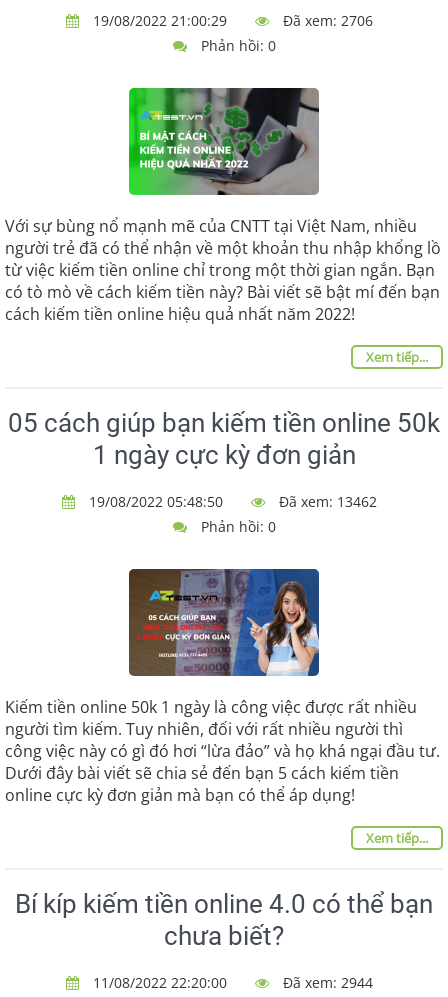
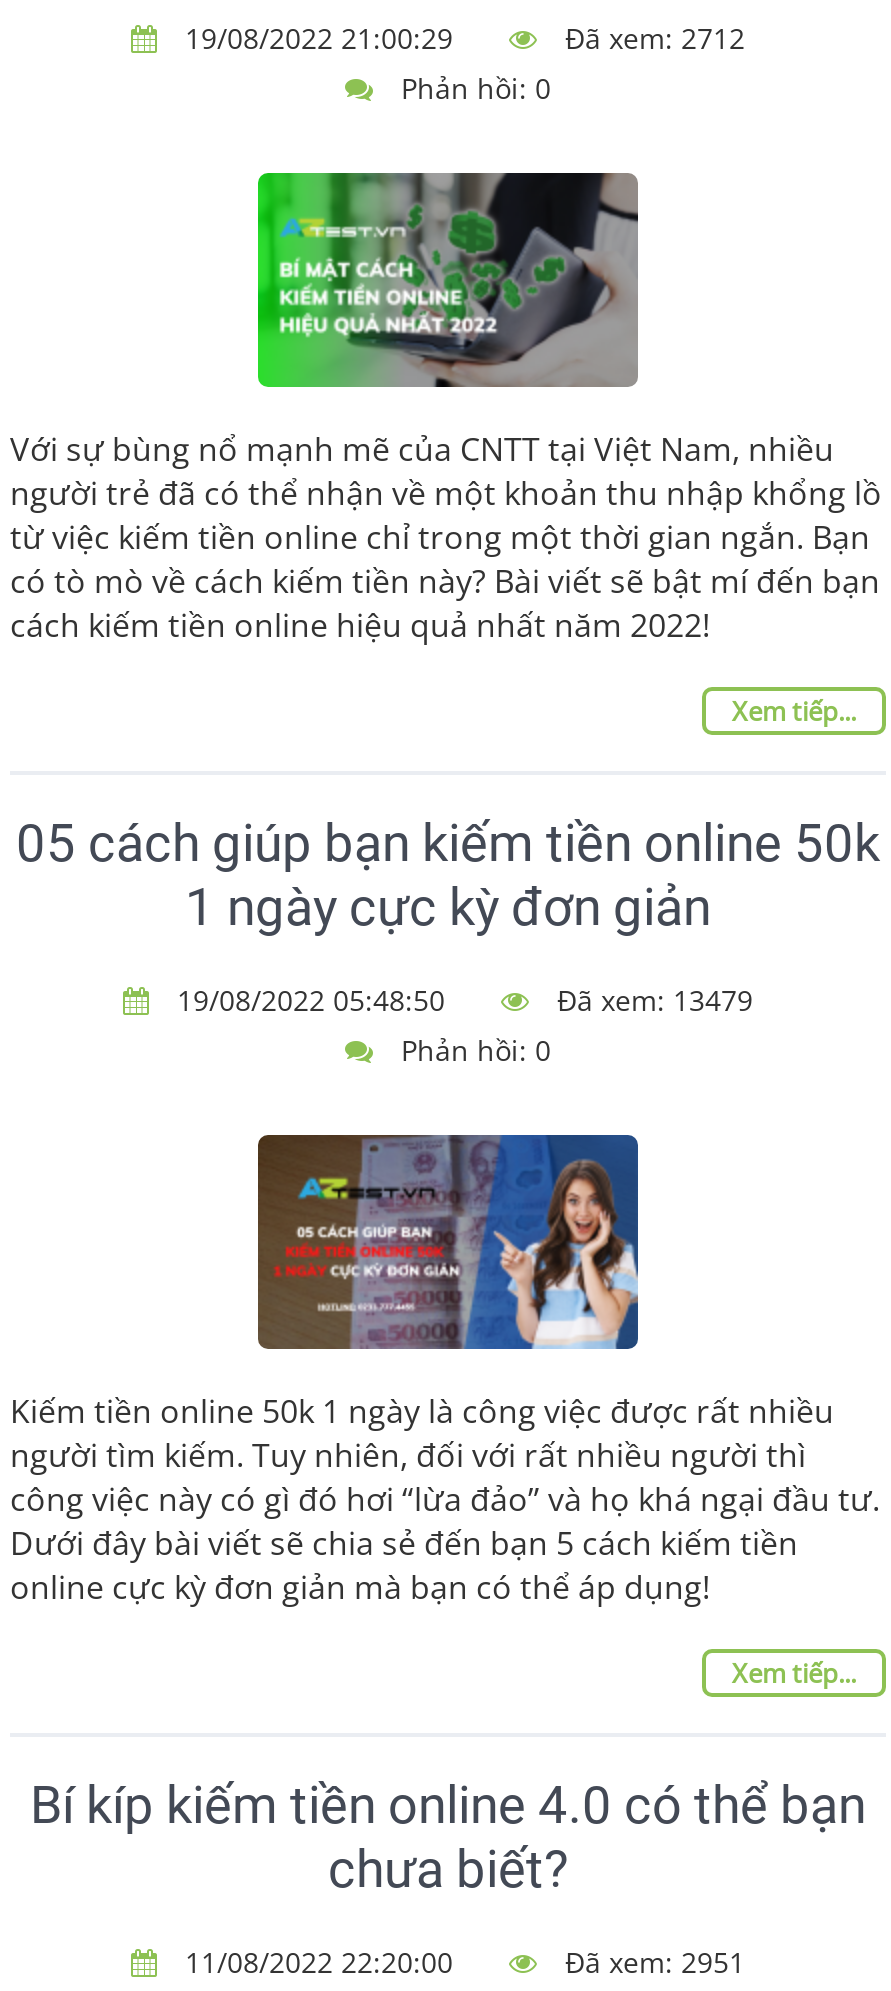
- Đã xem: 2706
+ Đã xem: 2712

- Đã xem: 13462
+ Đã xem: 13479

- Đã xem: 2944
+ Đã xem: 2951
